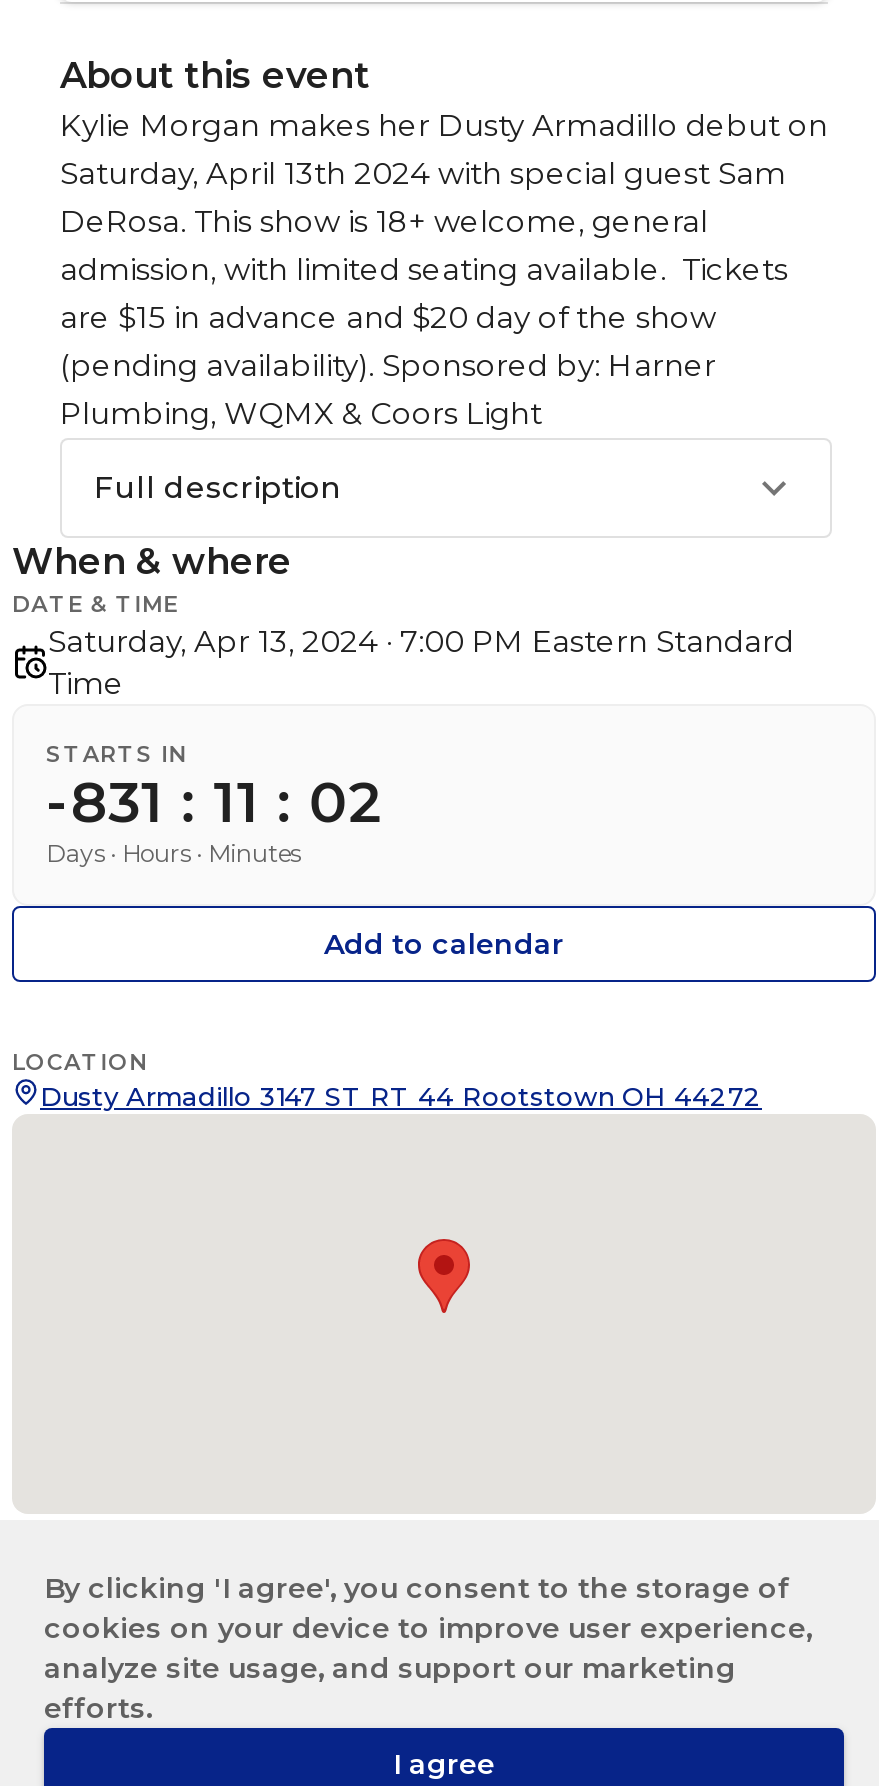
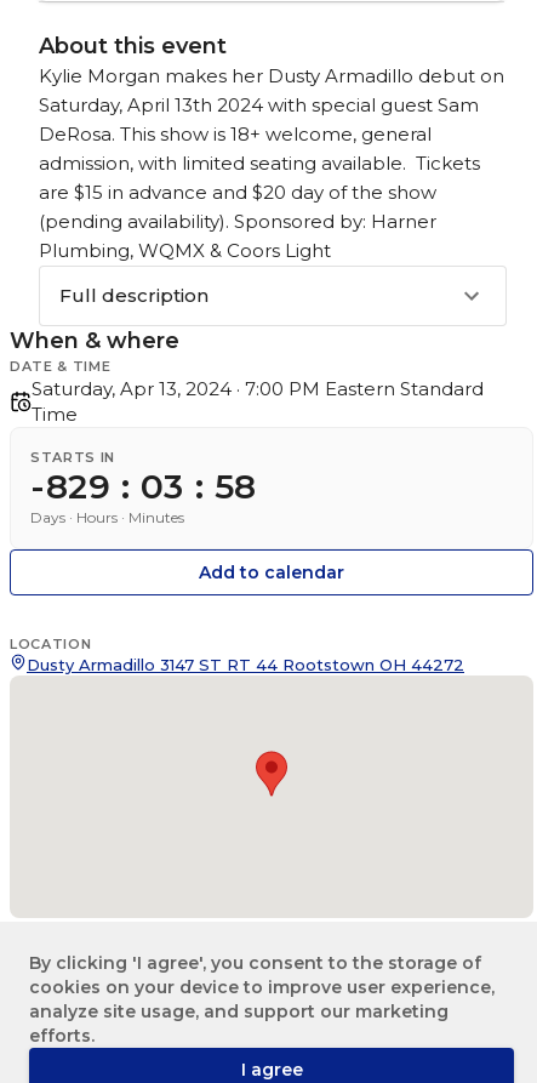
- -831 : 11 : 02
+ -829 : 03 : 58
